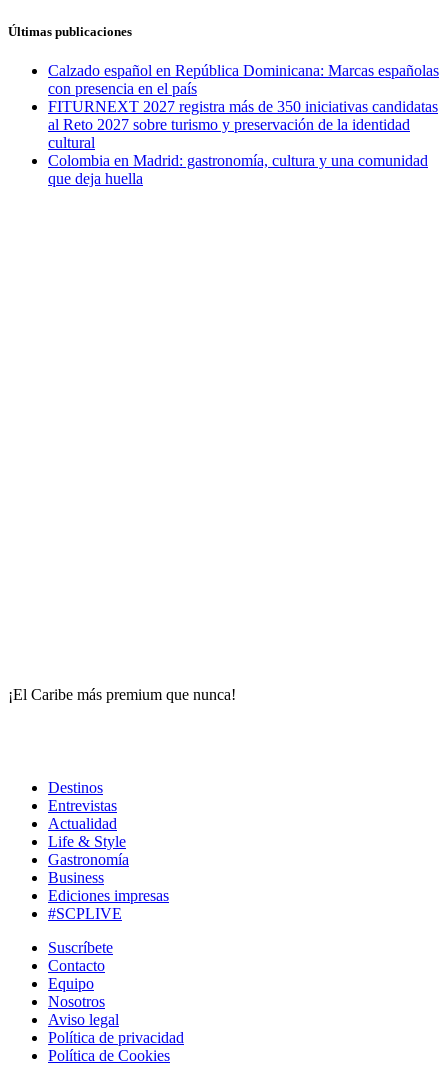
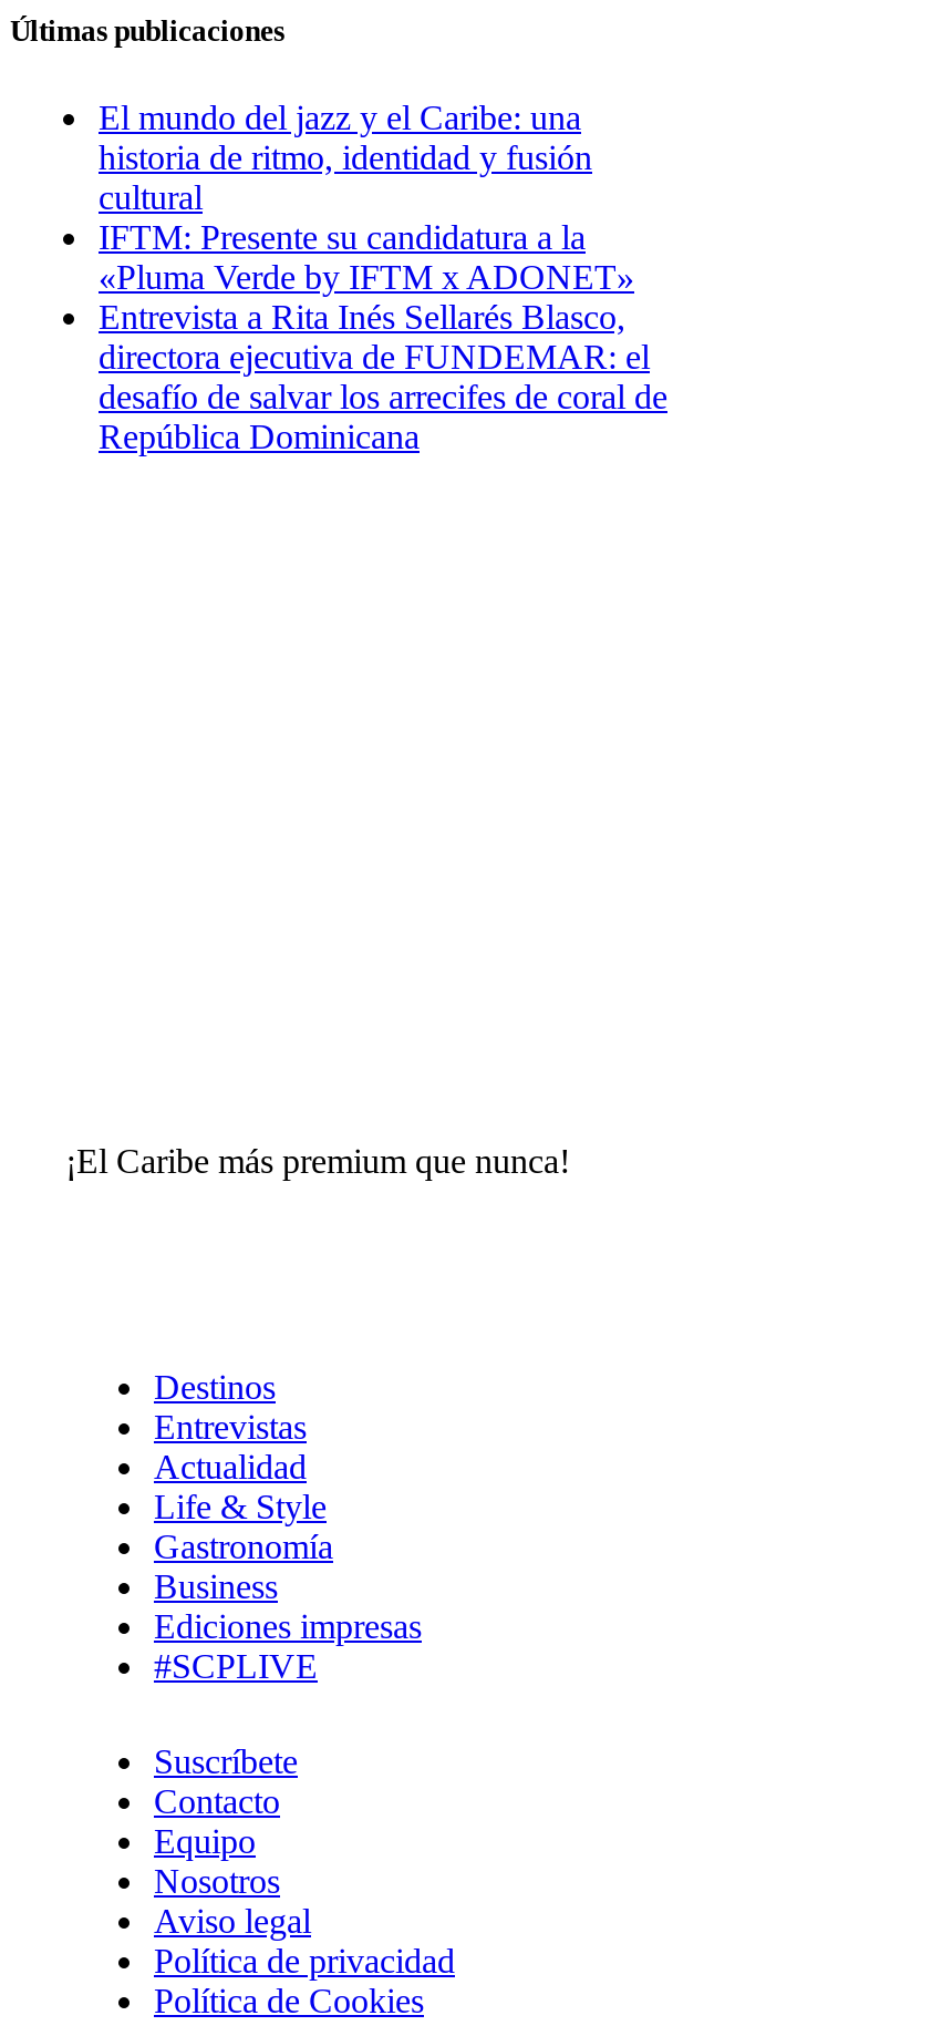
- Calzado español en República Dominicana: Marcas españolas
- con presencia en el país
- FITURNEXT 2027 registra más de 350 iniciativas candidatas
- al Reto 2027 sobre turismo y preservación de la identidad
+ El mundo del jazz y el Caribe: una
+ historia de ritmo, identidad y fusión

- Colombia en Madrid: gastronomía, cultura y una comunidad
- que deja huella
+ IFTM: Presente su candidatura a la
+ «Pluma Verde by IFTM x ADONET»
+ Entrevista a Rita Inés Sellarés Blasco,
+ directora ejecutiva de FUNDEMAR: el
+ desafío de salvar los arrecifes de coral de
+ República Dominicana

moved up: ¡El Caribe más premium que nunca!
